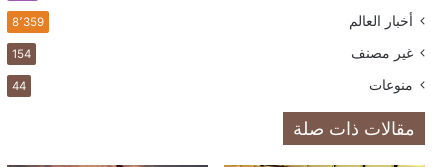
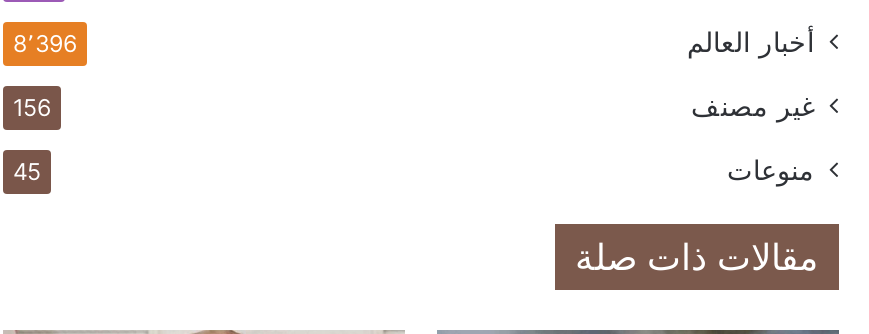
- 8٬359
+ 8٬396

- 154
+ 156

- 44
+ 45
